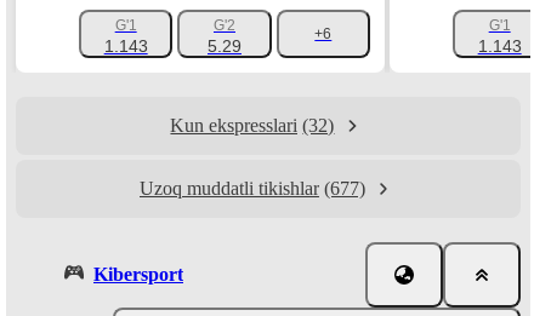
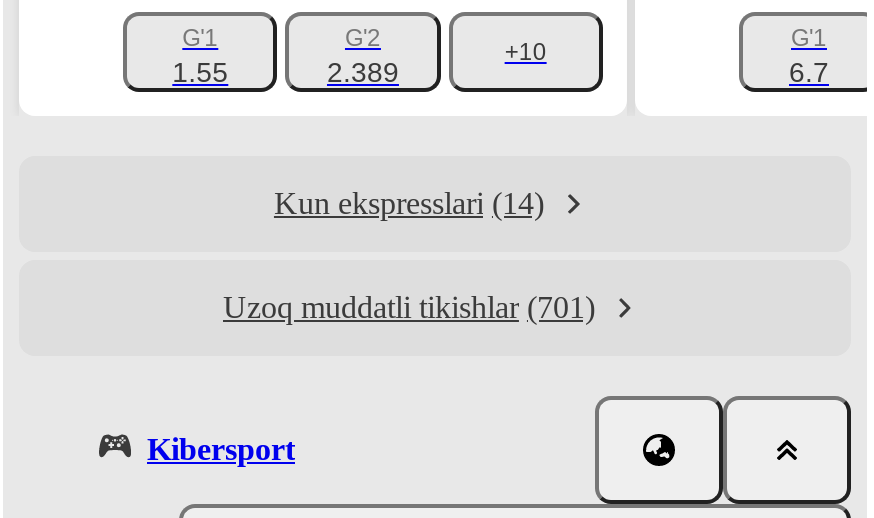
- +6
+ +10

- 1.143
+ 1.55

- 5.29
+ 2.389

- 1.143
+ 6.7

- Kun ekspresslari (32)
+ Kun ekspresslari (14)

- Uzoq muddatli tikishlar (677)
+ Uzoq muddatli tikishlar (701)
